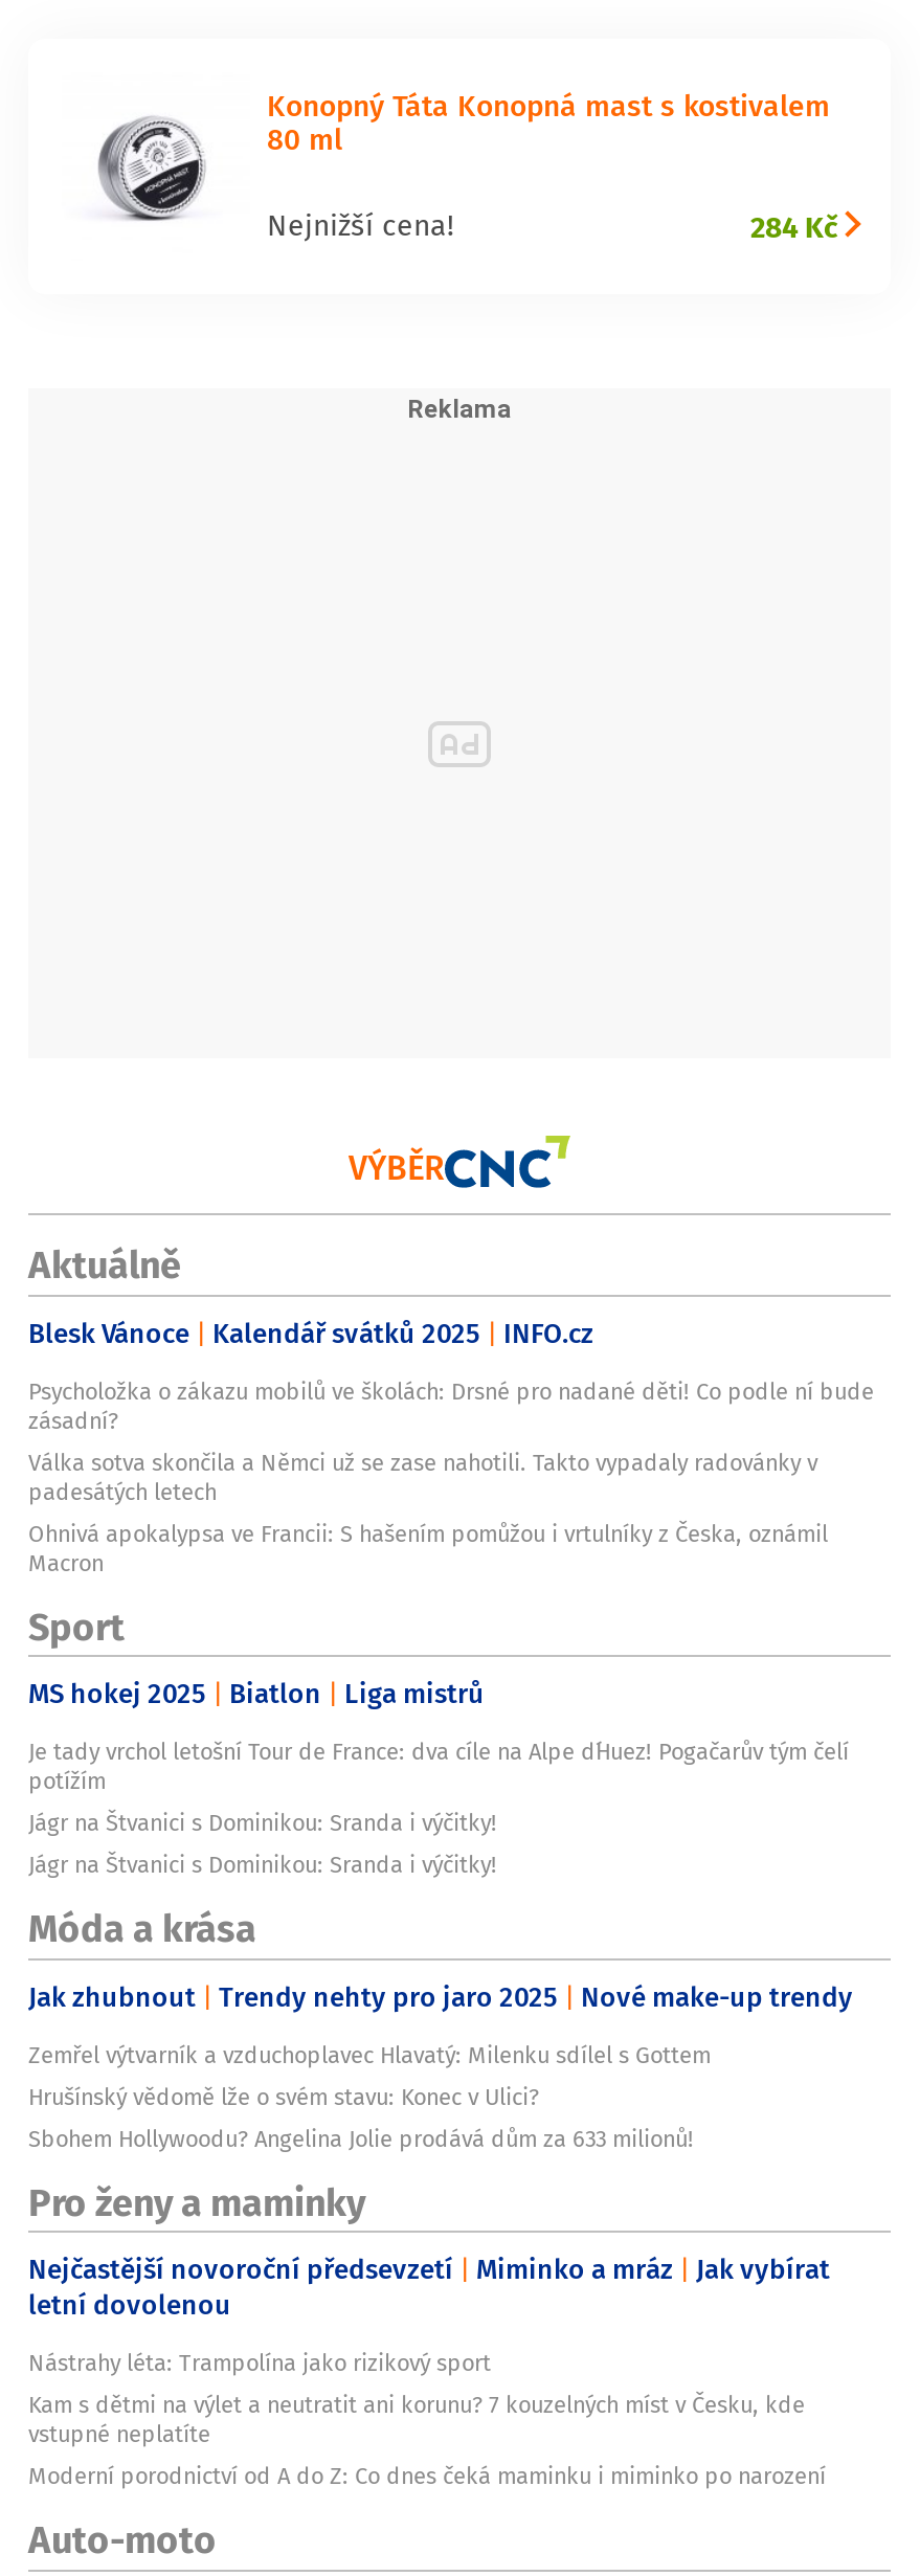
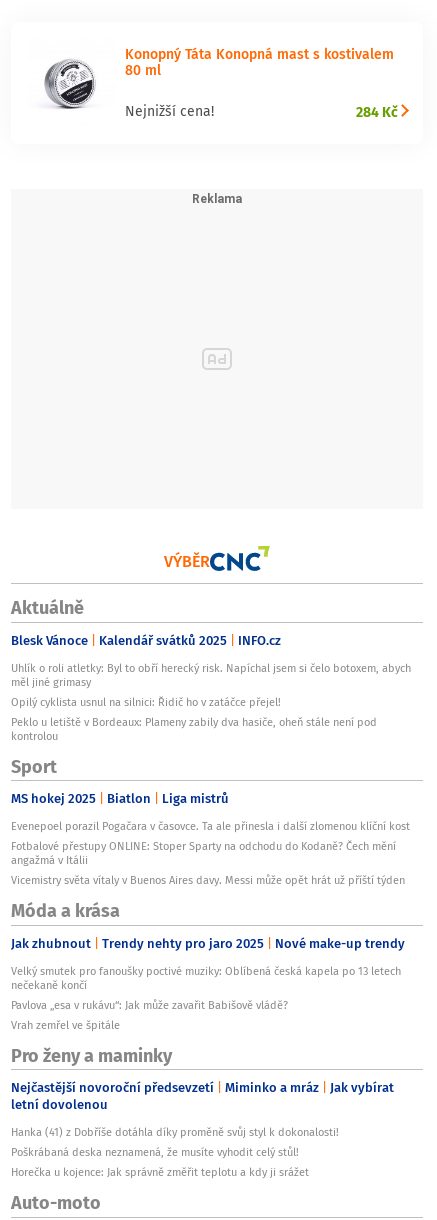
- Psycholožka o zákazu mobilů ve školách: Drsné pro nadané děti! Co podle ní bude
- zásadní?
- Válka sotva skončila a Němci už se zase nahotili. Takto vypadaly radovánky v
- padesátých letech
- Ohnivá apokalypsa ve Francii: S hašením pomůžou i vrtulníky z Česka, oznámil
- Macron
+ Uhlík o roli atletky: Byl to obří herecký risk. Napíchal jsem si čelo botoxem, abych
+ měl jiné grimasy
+ Opilý cyklista usnul na silnici: Řidič ho v zatáčce přejel!
+ Peklo u letiště v Bordeaux: Plameny zabily dva hasiče, oheň stále není pod
+ kontrolou

- Je tady vrchol letošní Tour de France: dva cíle na Alpe d´Huez! Pogačarův tým čelí
- potížím
- Jágr na Štvanici s Dominikou: Sranda i výčitky!
- Jágr na Štvanici s Dominikou: Sranda i výčitky!
+ Evenepoel porazil Pogačara v časovce. Ta ale přinesla i další zlomenou klíční kost
+ Fotbalové přestupy ONLINE: Stoper Sparty na odchodu do Kodaně? Čech mění
+ angažmá v Itálii
+ Vicemistry světa vítaly v Buenos Aires davy. Messi může opět hrát už příští týden

- Zemřel výtvarník a vzduchoplavec Hlavatý: Milenku sdílel s Gottem
- Hrušínský vědomě lže o svém stavu: Konec v Ulici?
- Sbohem Hollywoodu? Angelina Jolie prodává dům za 633 milionů!
+ Velký smutek pro fanoušky poctivé muziky: Oblíbená česká kapela po 13 letech
+ nečekaně končí
+ Pavlova „esa v rukávu“: Jak může zavařit Babišově vládě?
+ Vrah zemřel ve špitále

- Nástrahy léta: Trampolína jako rizikový sport
- Kam s dětmi na výlet a neutratit ani korunu? 7 kouzelných míst v Česku, kde
- vstupné neplatíte
- Moderní porodnictví od A do Z: Co dnes čeká maminku i miminko po narození
+ Hanka (41) z Dobříše dotáhla díky proměně svůj styl k dokonalosti!
+ Poškrábaná deska neznamená, že musíte vyhodit celý stůl!
+ Horečka u kojence: Jak správně změřit teplotu a kdy ji srážet
